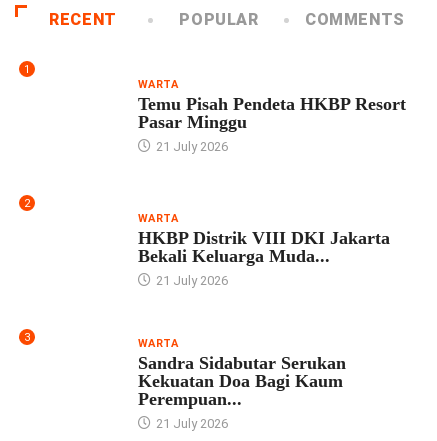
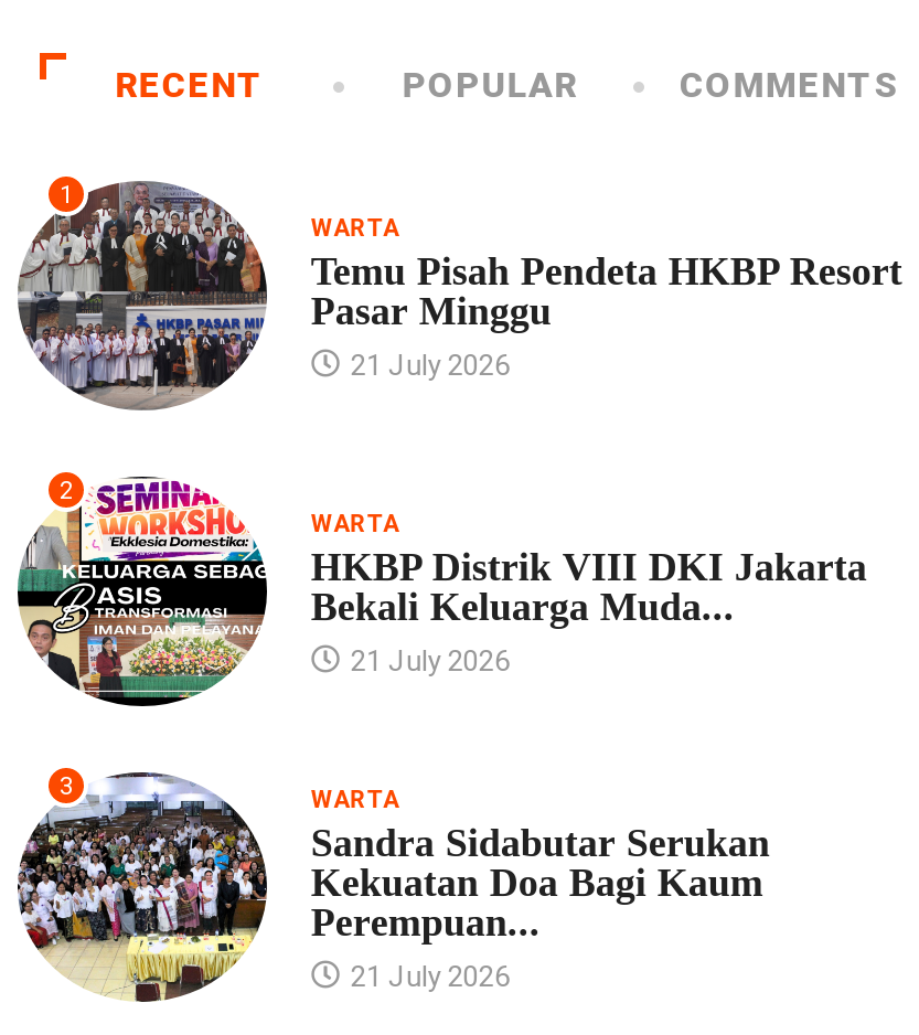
+ [image]

+ [image]

+ [image]
